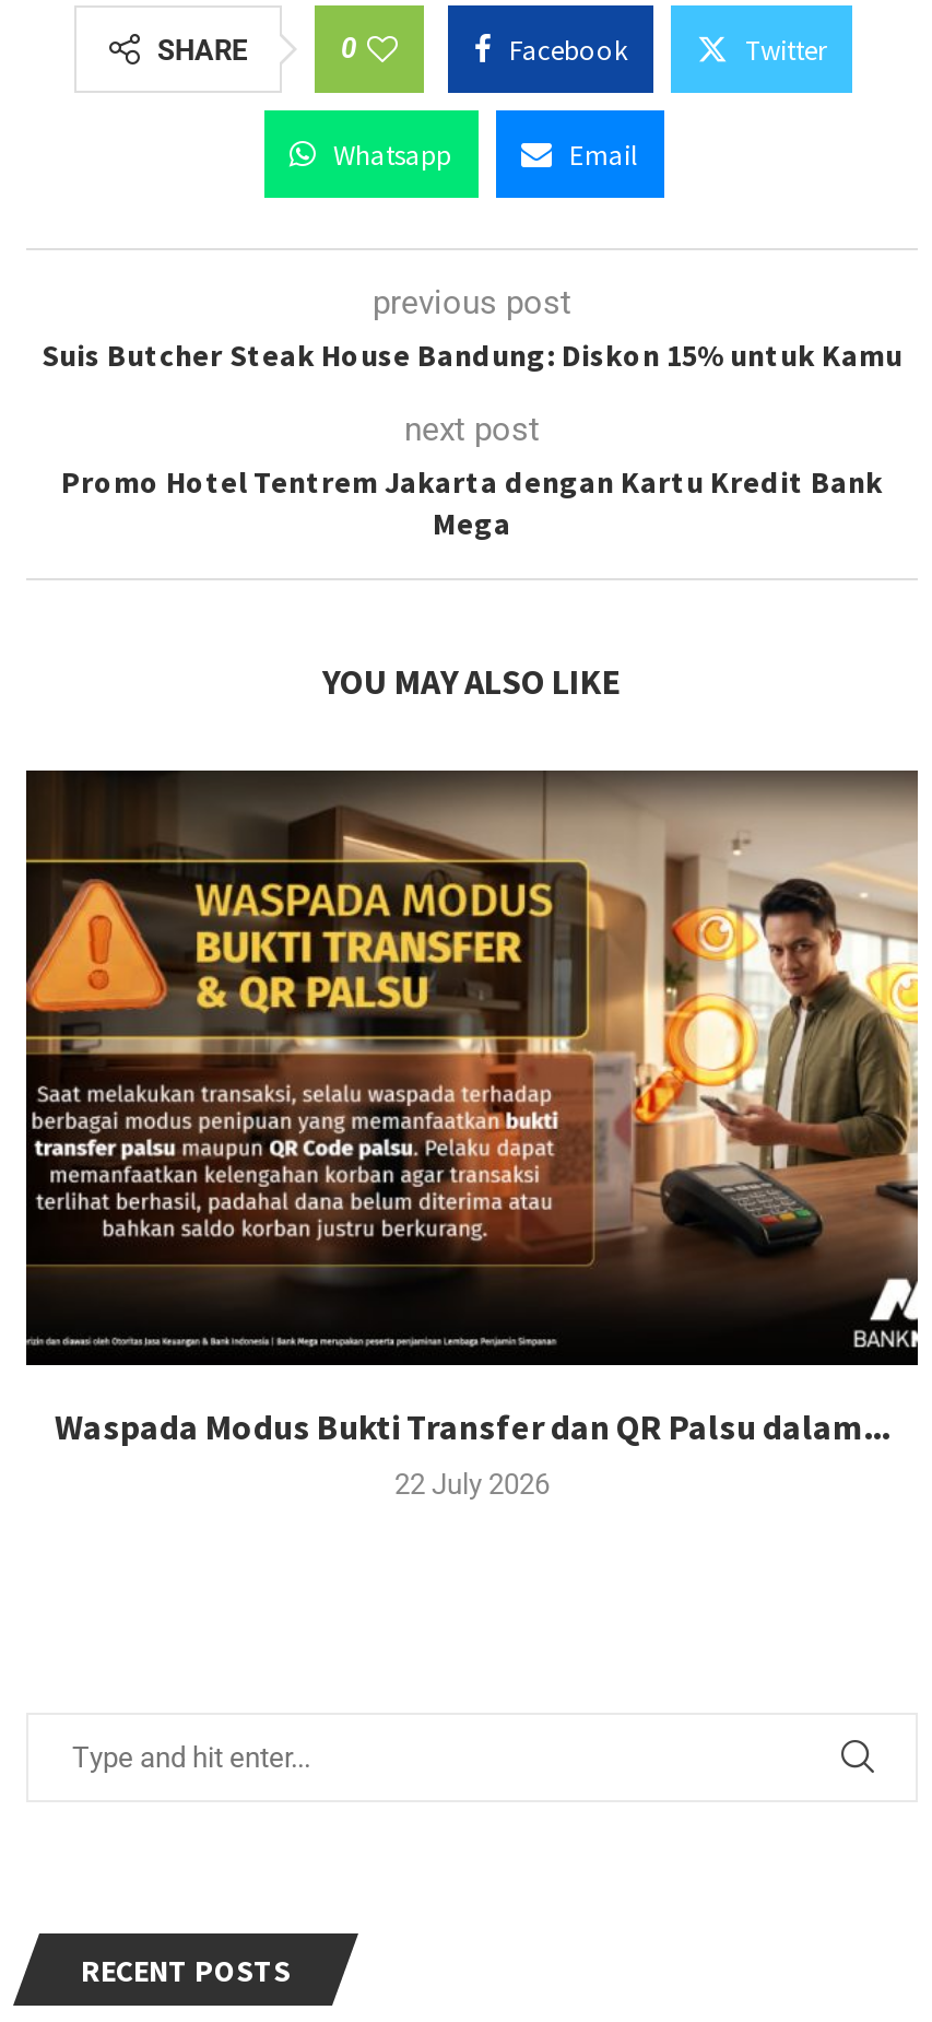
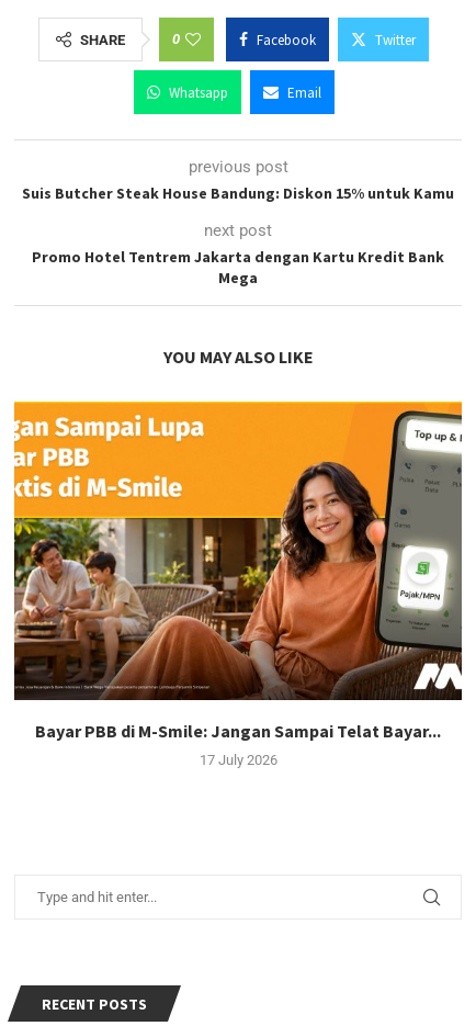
- [image]
- Waspada Modus Bukti Transfer dan QR Palsu dalam...
- 22 July 2026
+ [image]
+ Bayar PBB di M-Smile: Jangan Sampai Telat Bayar...
+ 17 July 2026
